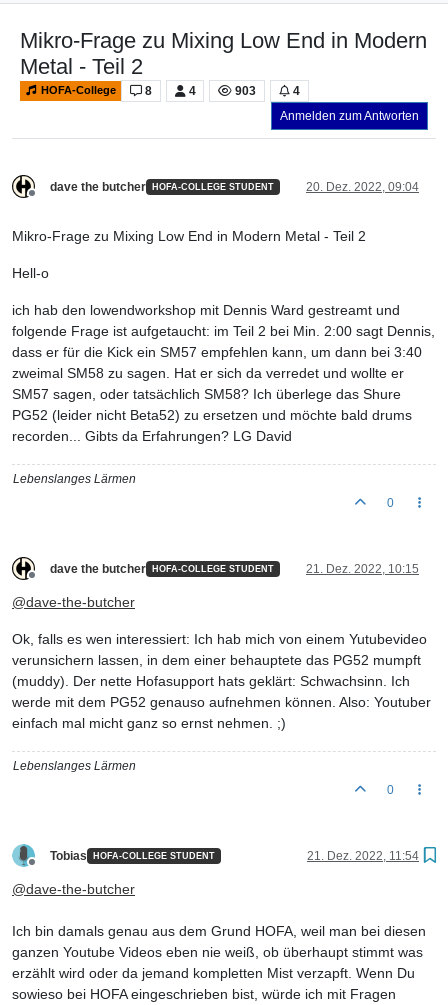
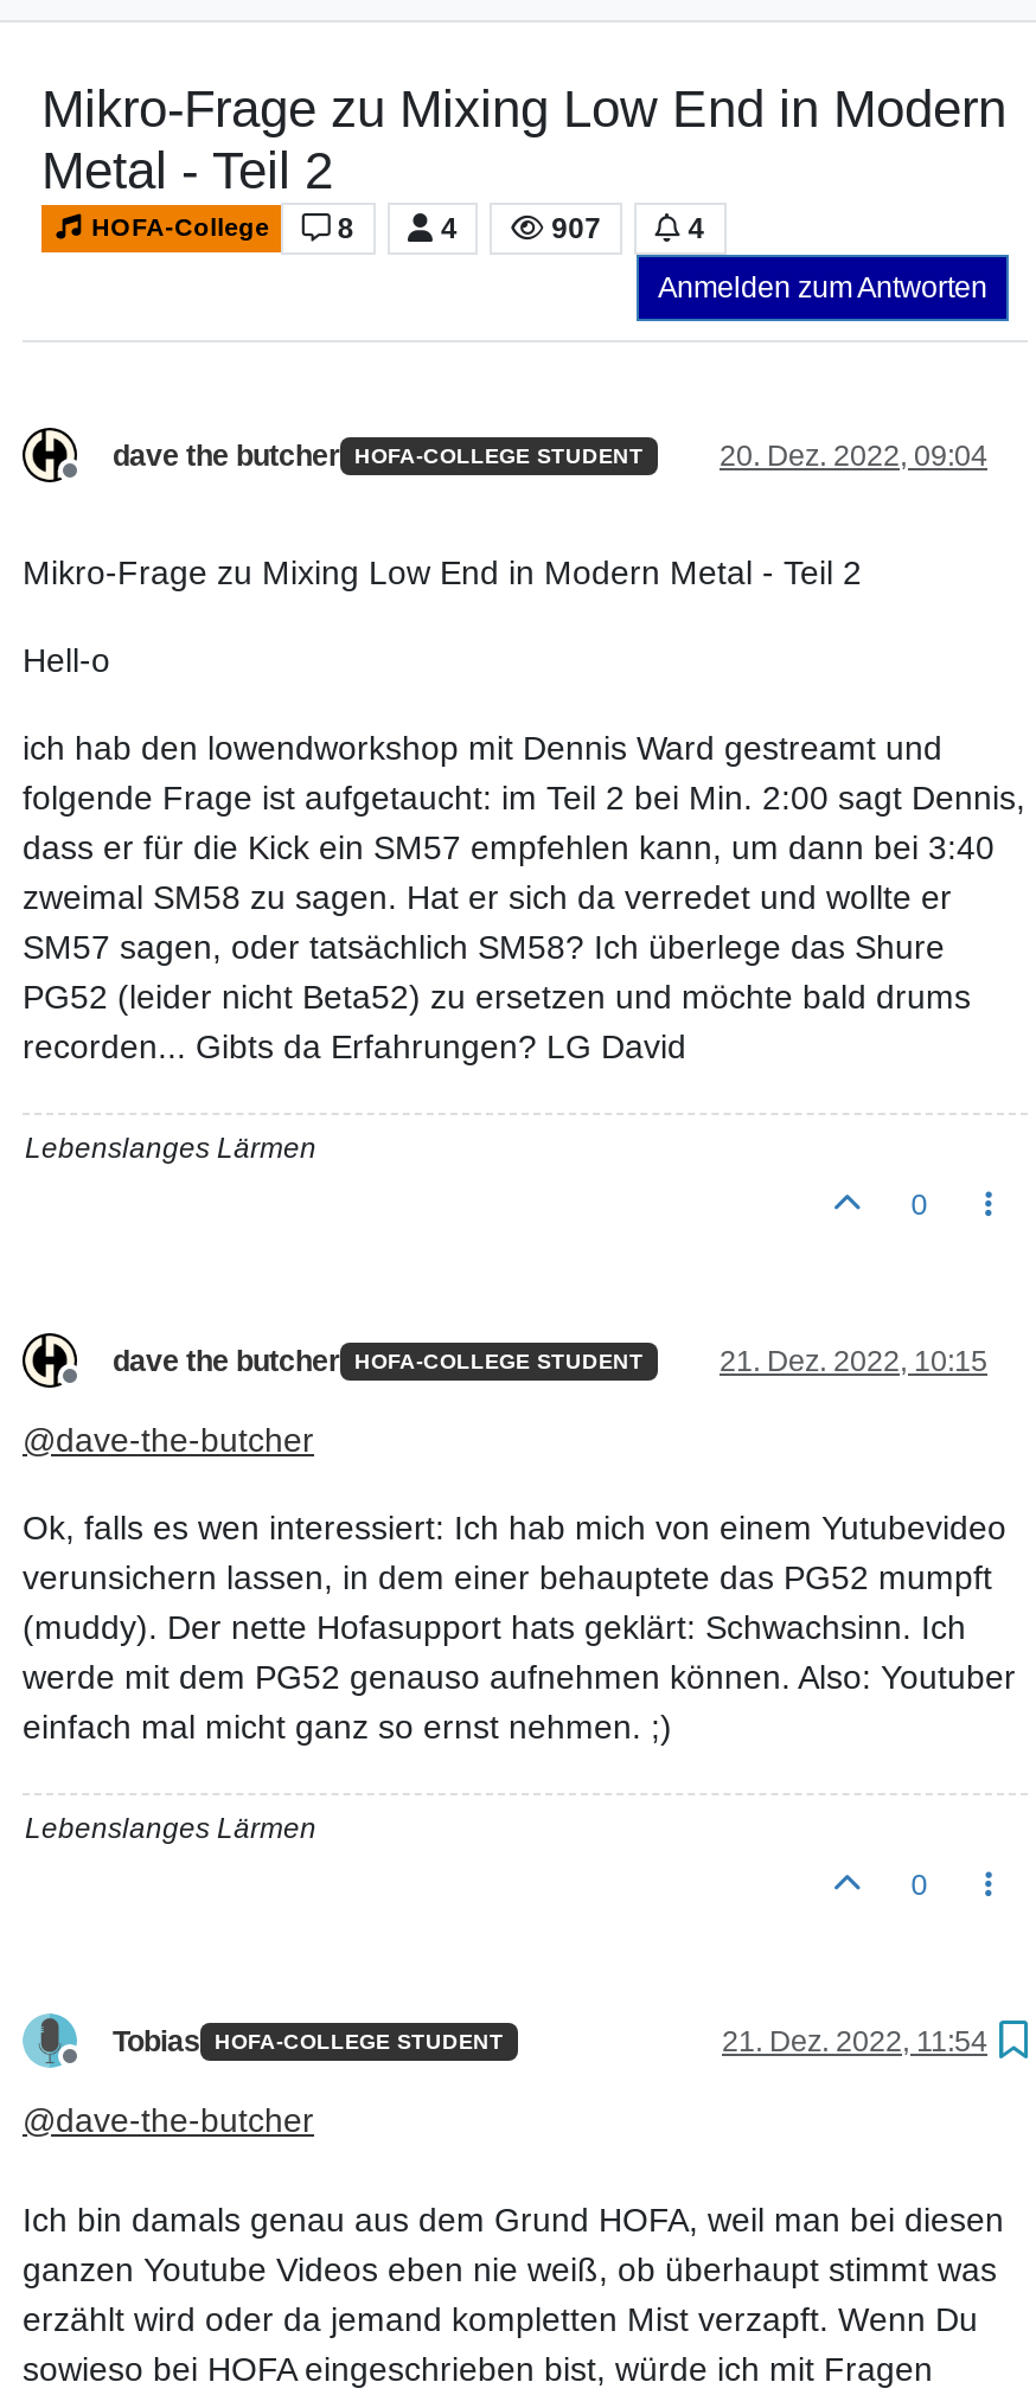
- 903
+ 907
